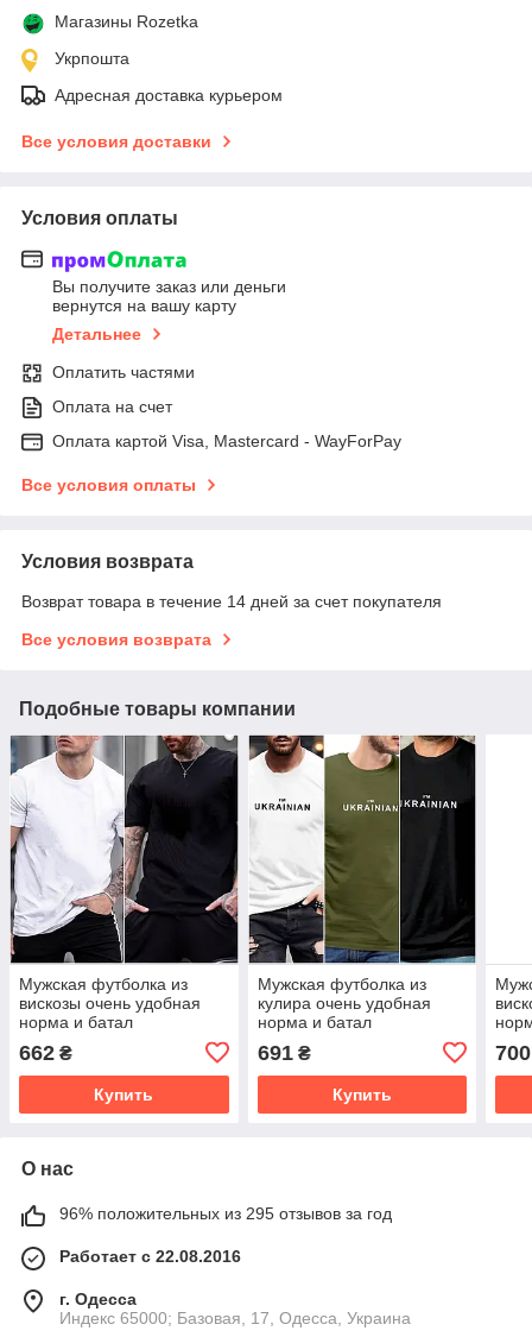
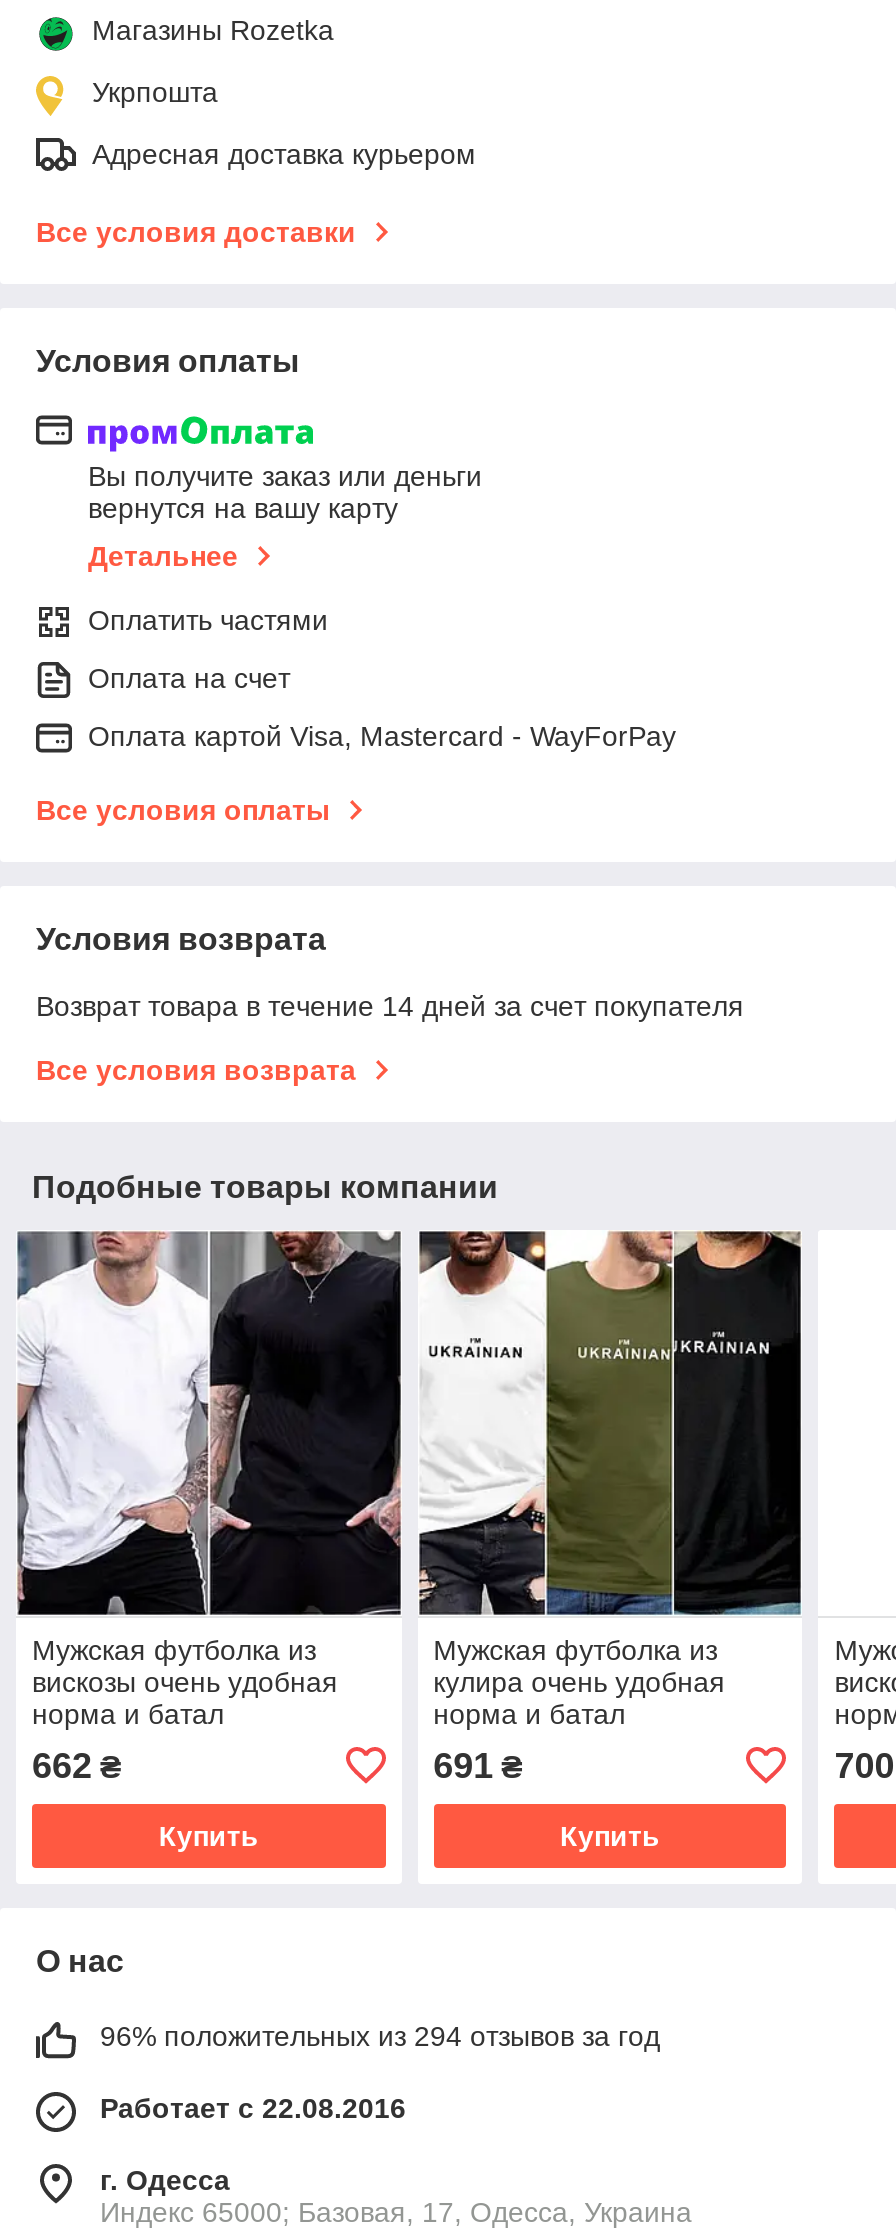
- 96% положительных из 295 отзывов за год
+ 96% положительных из 294 отзывов за год
